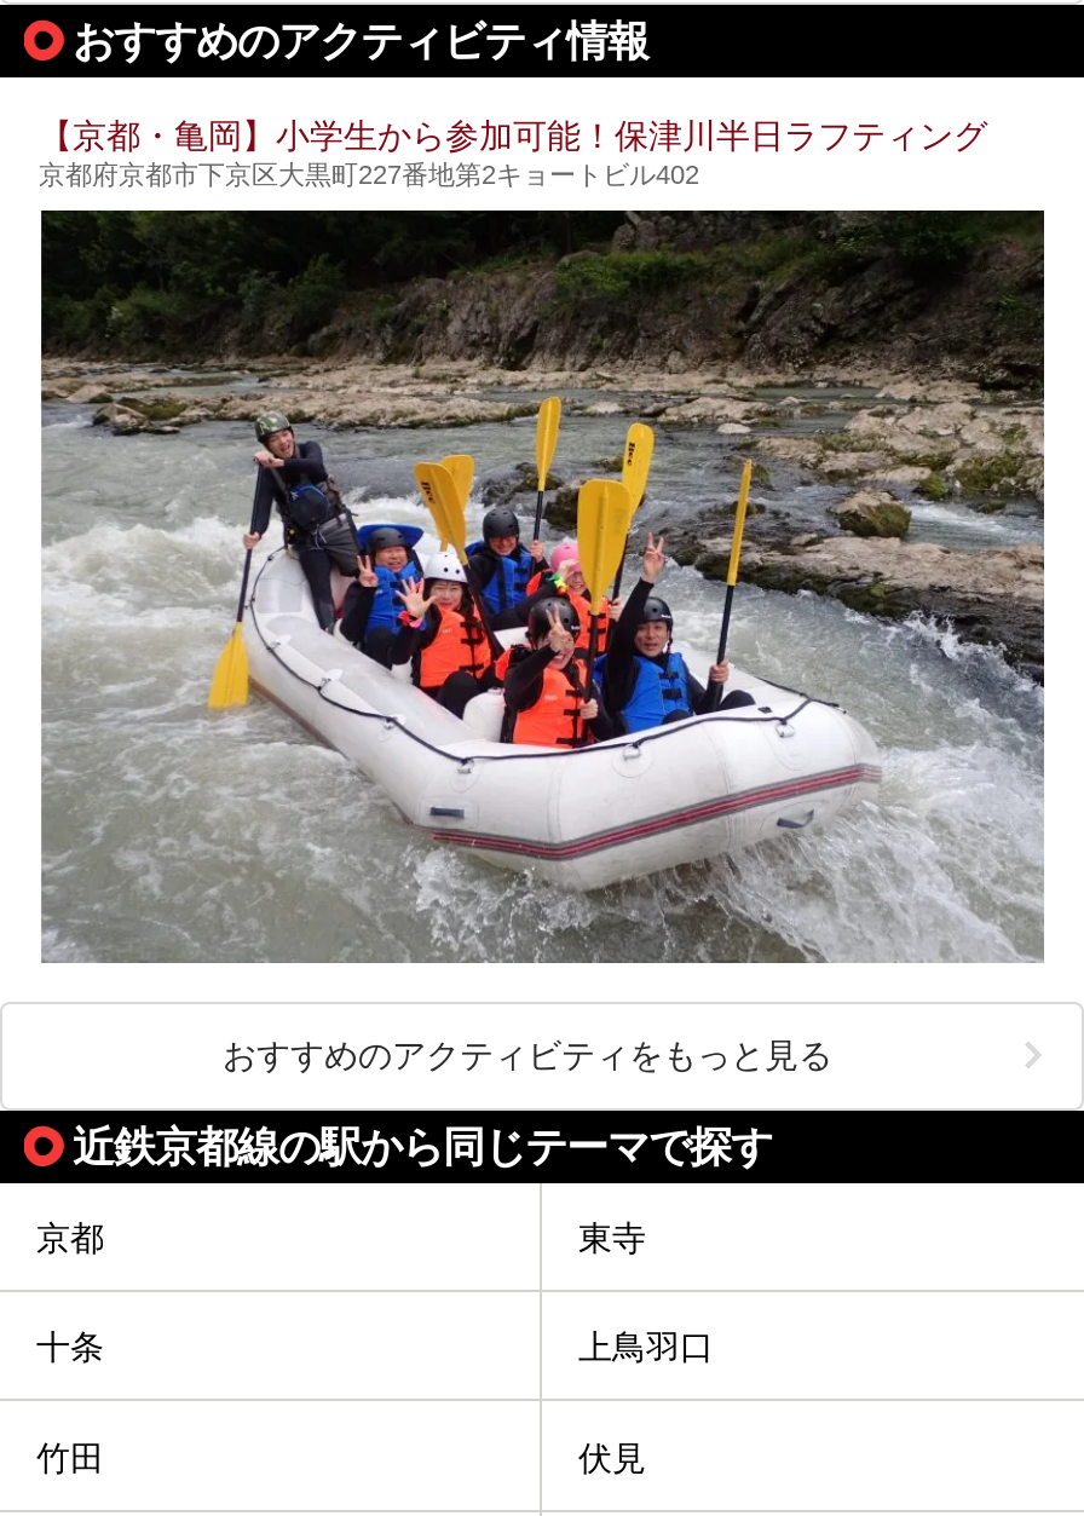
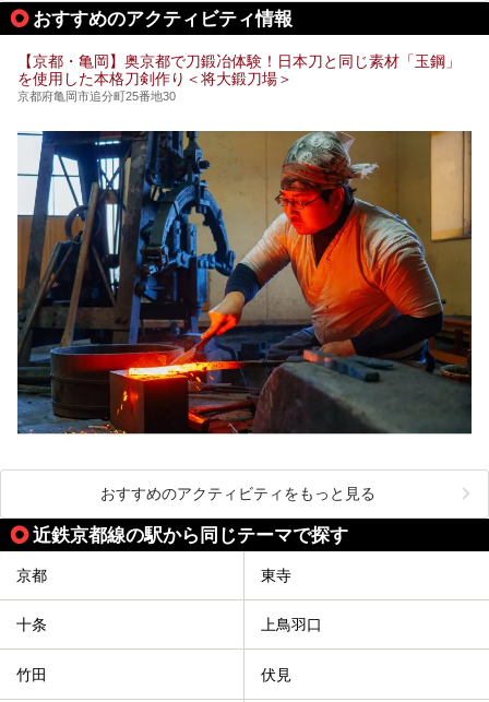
- 【京都・亀岡】小学生から参加可能！保津川半日ラフティング
- 京都府京都市下京区大黒町227番地第2キョートビル402
+ 【京都・亀岡】奥京都で刀鍛冶体験！日本刀と同じ素材「玉鋼」
+ を使用した本格刀剣作り＜将大鍛刀場＞
+ 京都府亀岡市追分町25番地30

- [image]
+ [image]
